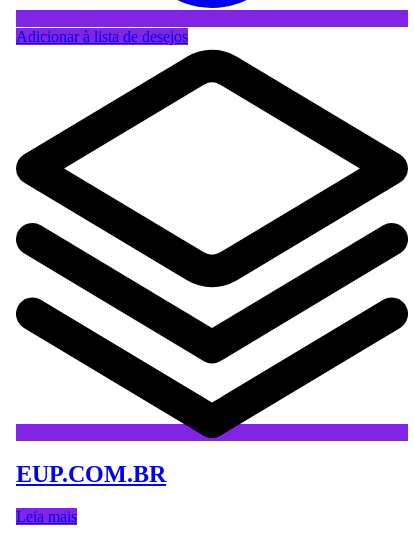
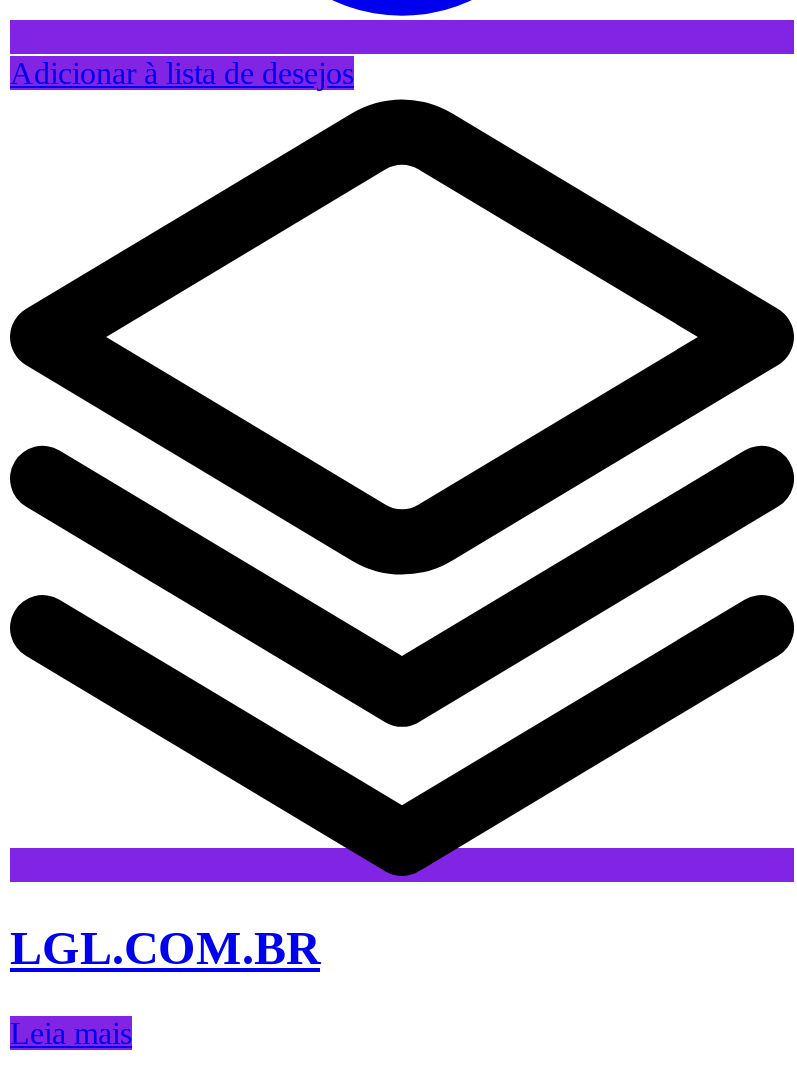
- EUP.COM.BR
+ LGL.COM.BR
